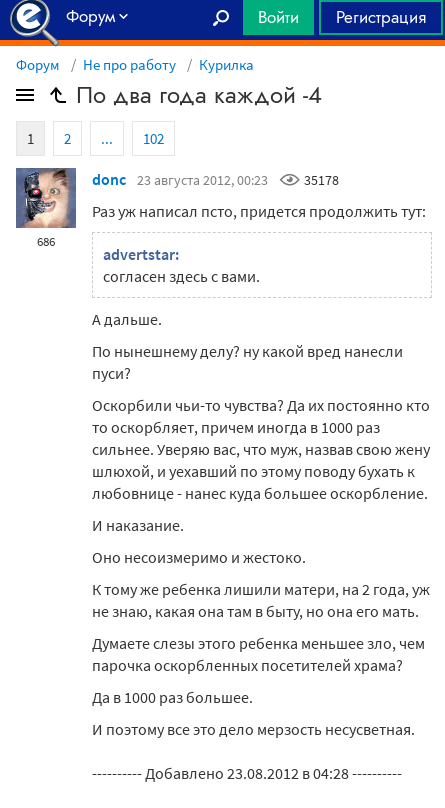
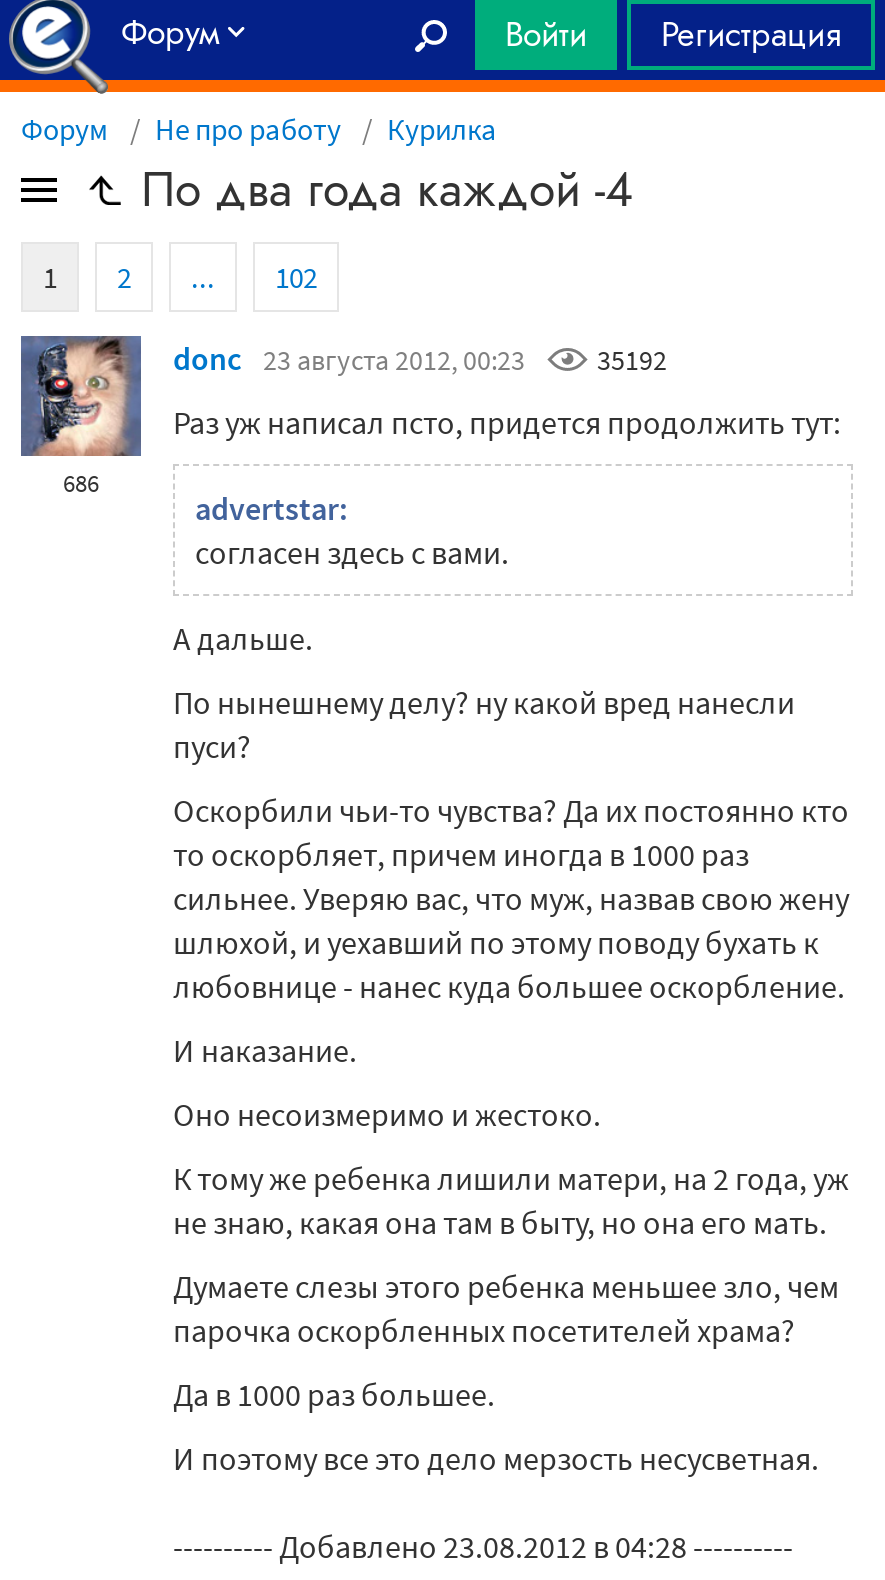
- donc 23 августа 2012, 00:23 35178
+ donc 23 августа 2012, 00:23 35192
